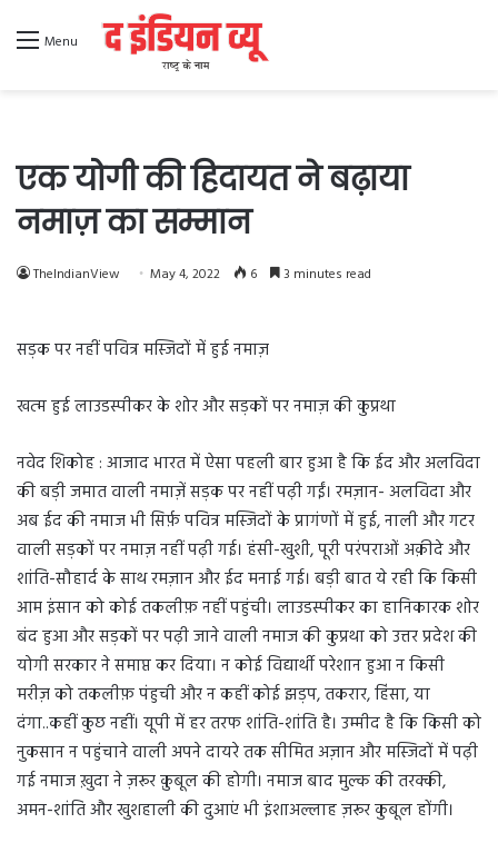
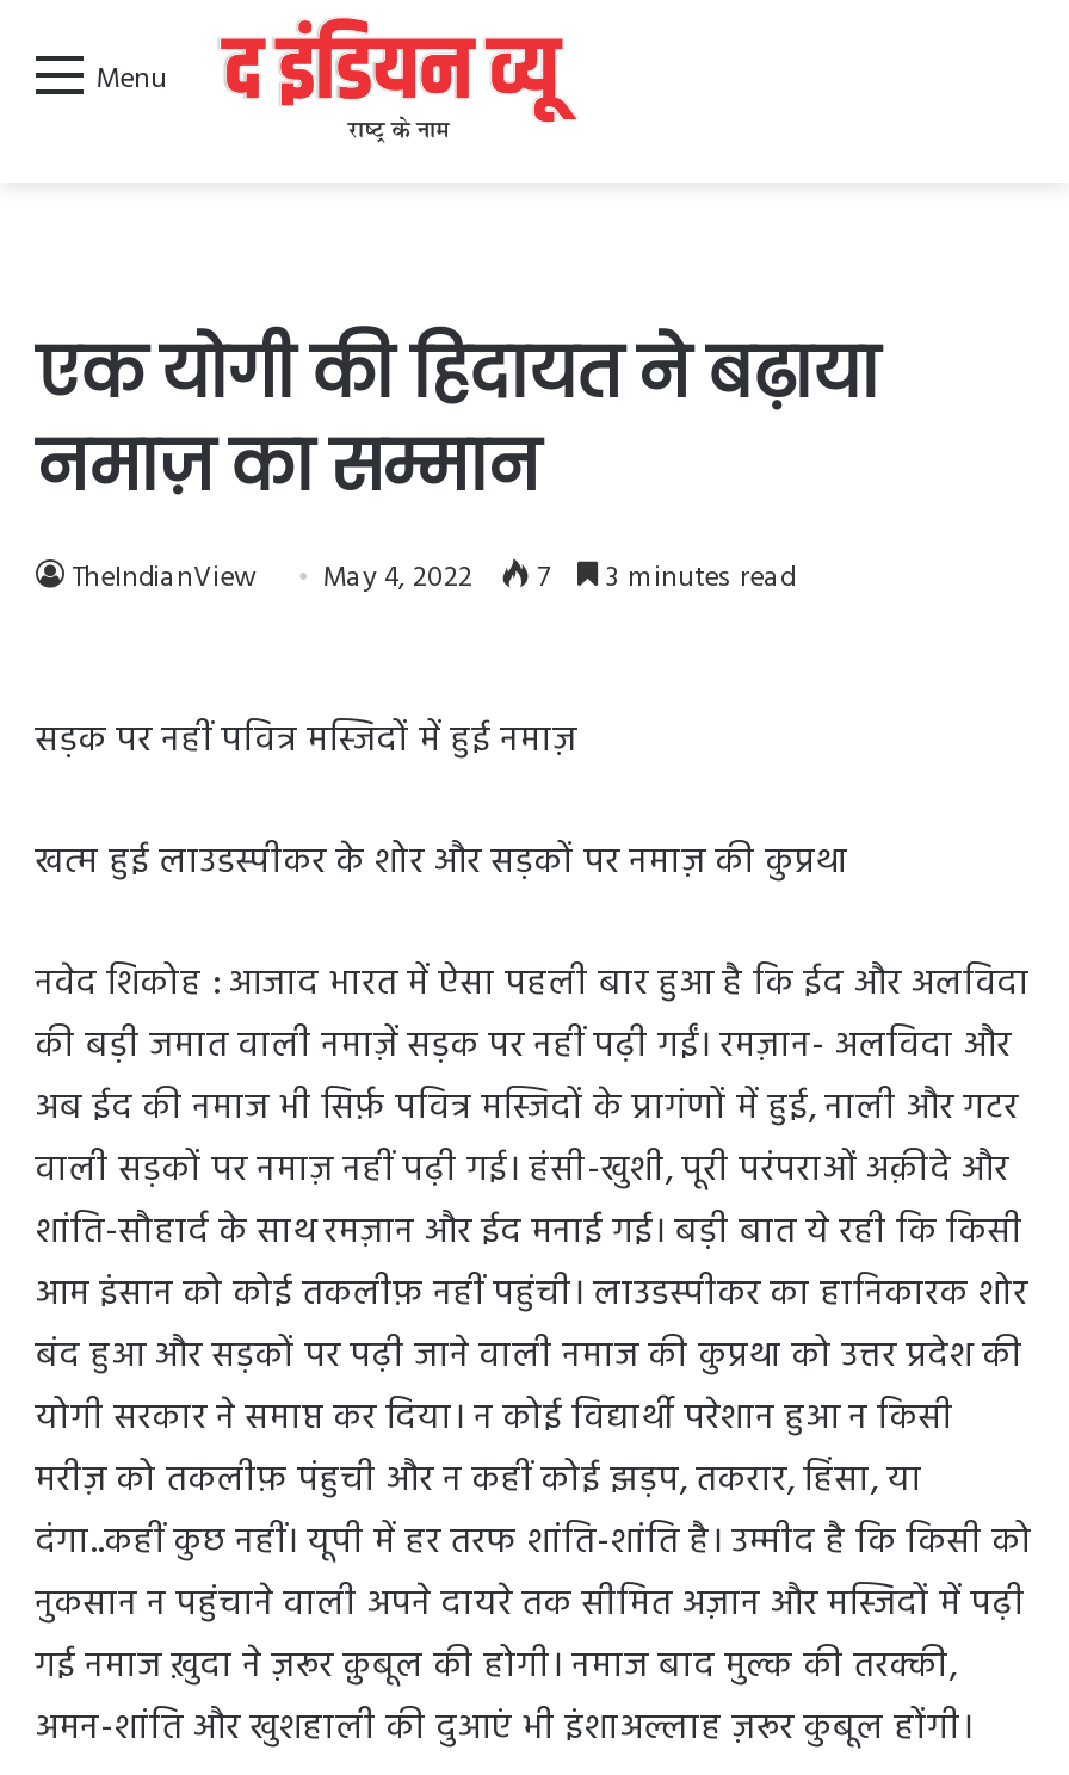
- TheIndianView May 4, 2022 6 3 minutes read
+ TheIndianView May 4, 2022 7 3 minutes read
